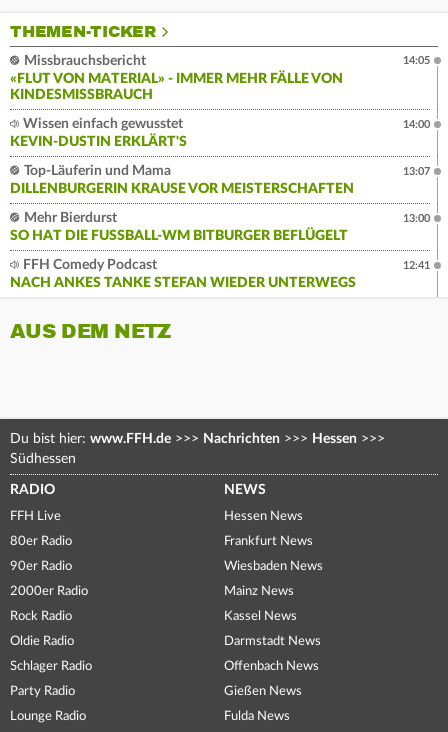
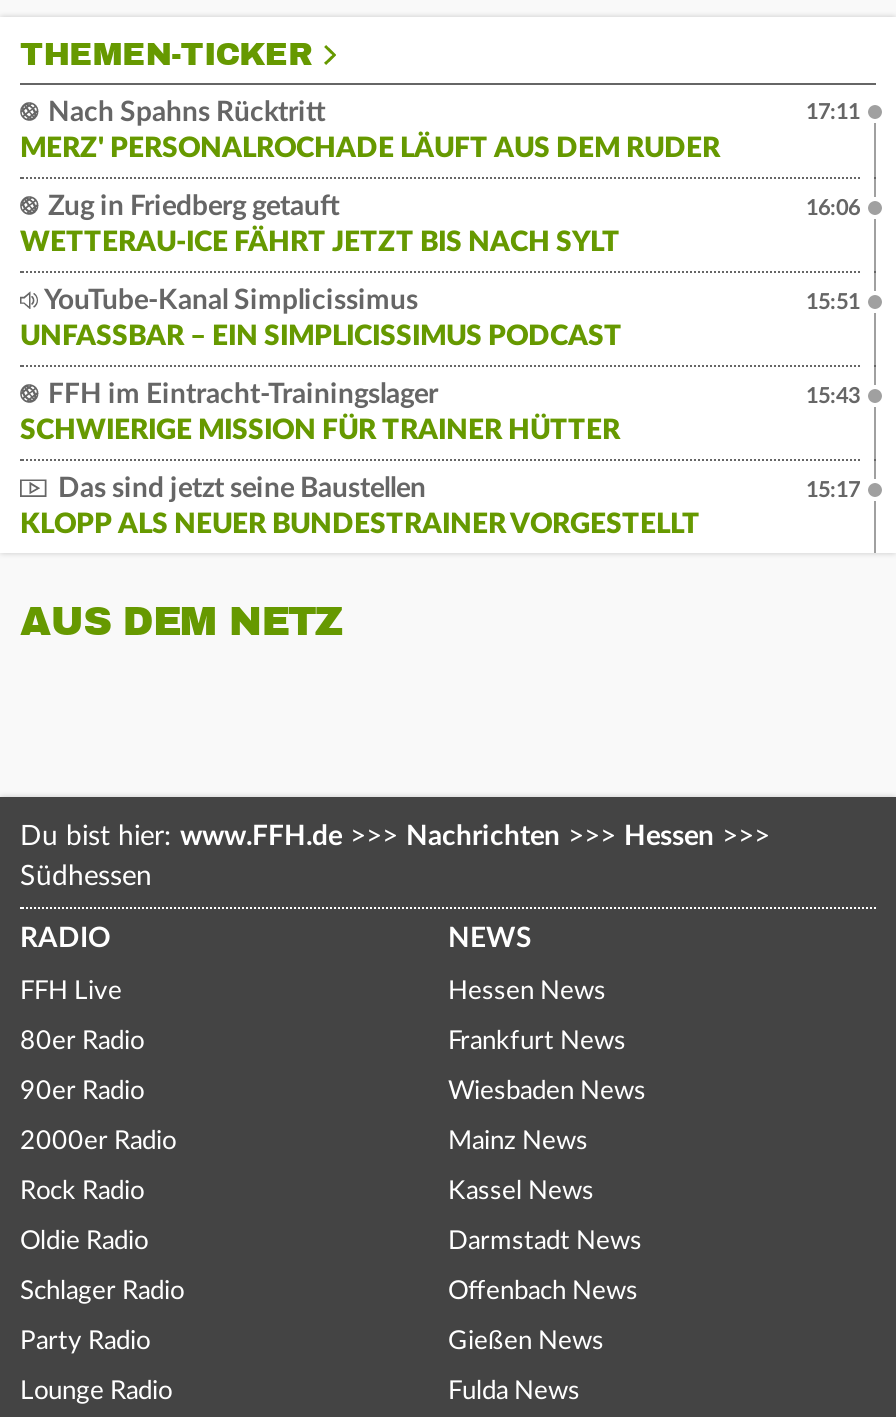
- Missbrauchsbericht
- «FLUT VON MATERIAL» - IMMER MEHR FÄLLE VON
- KINDESMISSBRAUCH
+ Nach Spahns Rücktritt
+ MERZ' PERSONALROCHADE LÄUFT AUS DEM RUDER

- 14:05
+ 17:11

- Wissen einfach gewusstet
- KEVIN-DUSTIN ERKLÄRT'S
+ Zug in Friedberg getauft
+ WETTERAU-ICE FÄHRT JETZT BIS NACH SYLT

- 14:00
+ 16:06

- Top-Läuferin und Mama
- DILLENBURGERIN KRAUSE VOR MEISTERSCHAFTEN
+ YouTube-Kanal Simplicissimus
+ UNFASSBAR – EIN SIMPLICISSIMUS PODCAST

- 13:07
+ 15:51

- Mehr Bierdurst
- SO HAT DIE FUSSBALL-WM BITBURGER BEFLÜGELT
+ FFH im Eintracht-Trainingslager
+ SCHWIERIGE MISSION FÜR TRAINER HÜTTER

- 13:00
+ 15:43

- FFH Comedy Podcast
- NACH ANKES TANKE STEFAN WIEDER UNTERWEGS
+ Das sind jetzt seine Baustellen
+ KLOPP ALS NEUER BUNDESTRAINER VORGESTELLT

- 12:41
+ 15:17
